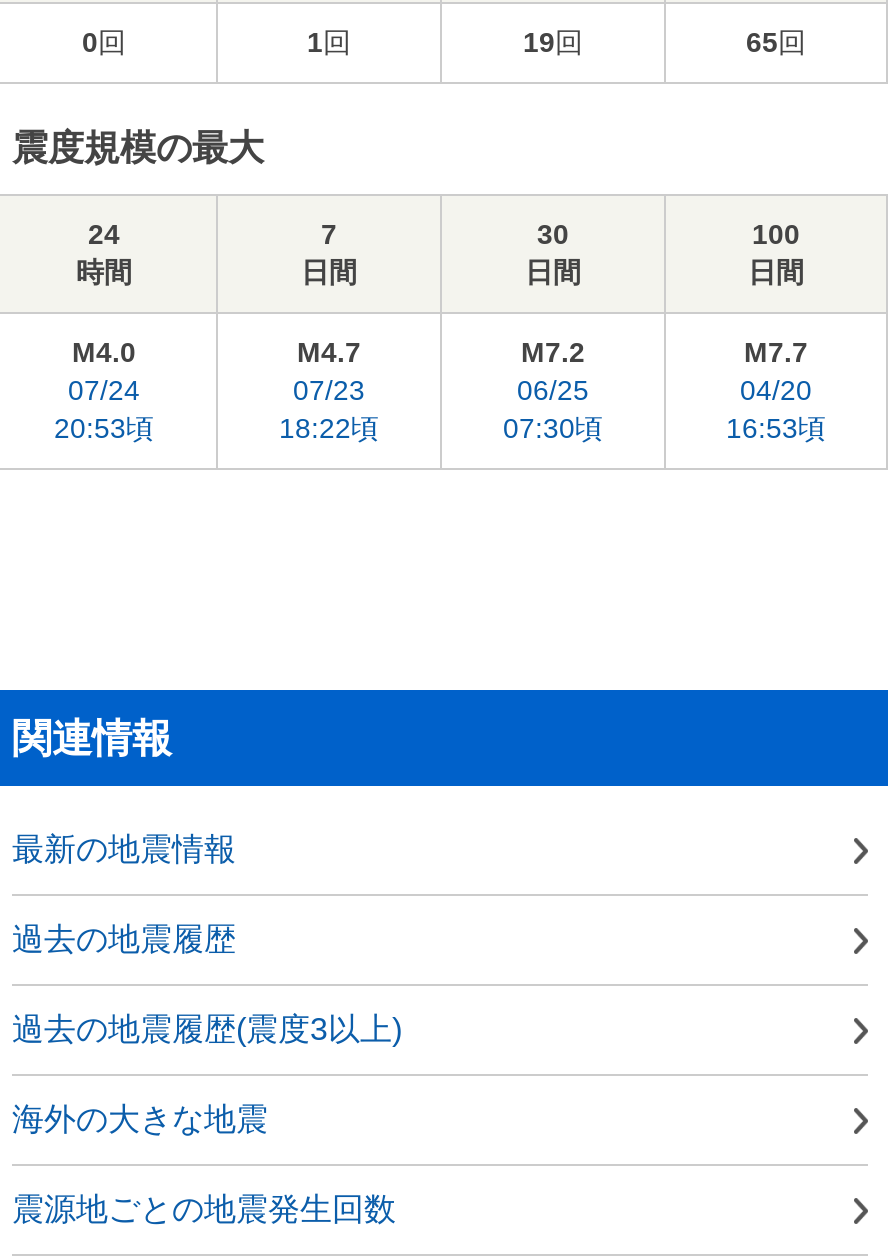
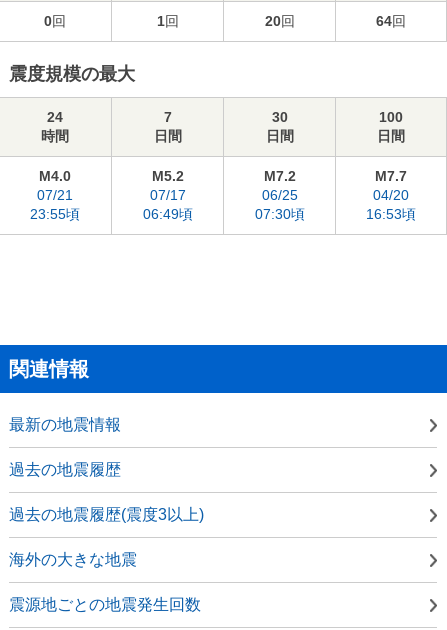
- 19回
+ 20回

- 65回
+ 64回

- M4.7
- 07/23
- 18:22頃
+ M5.2
+ 07/17
+ 06:49頃

- 07/24
- 20:53頃
+ 07/21
+ 23:55頃
